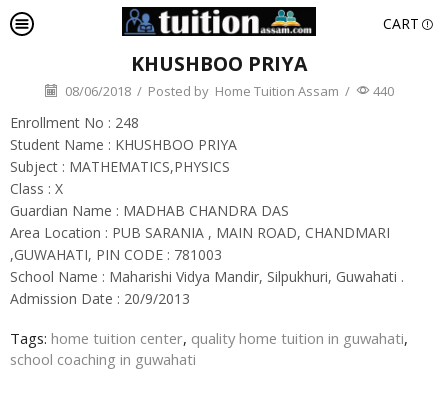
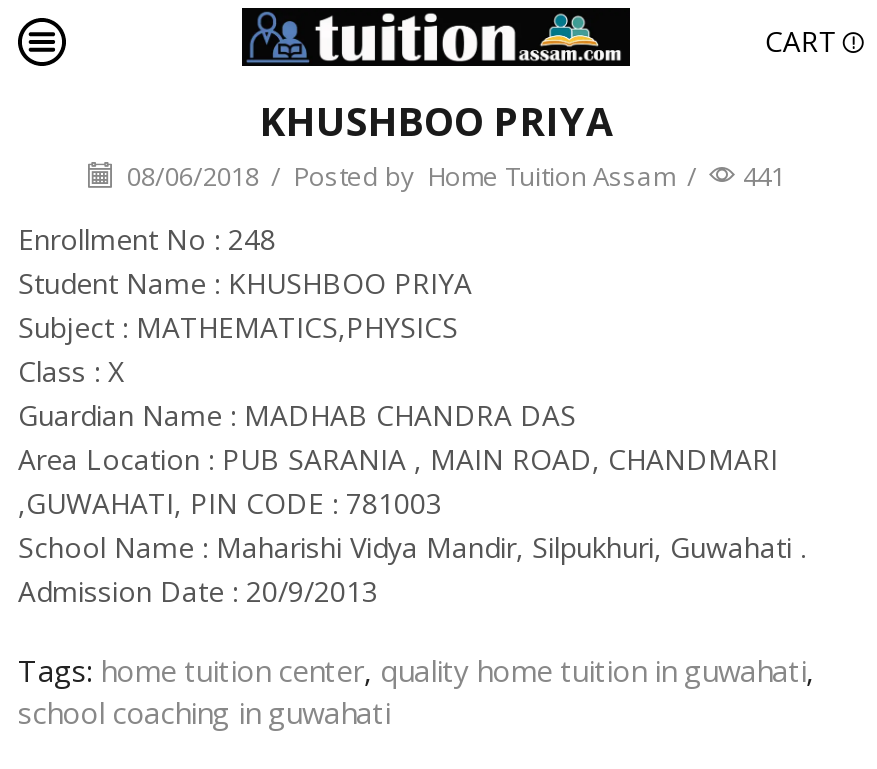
- 08/06/2018 / Posted by Home Tuition Assam / 440
+ 08/06/2018 / Posted by Home Tuition Assam / 441
